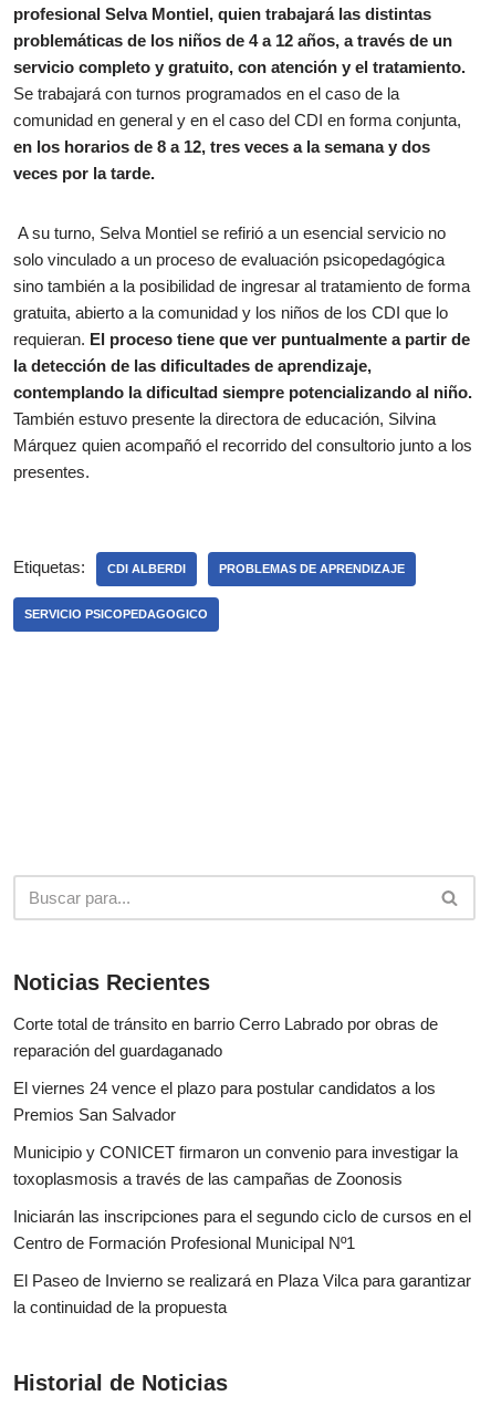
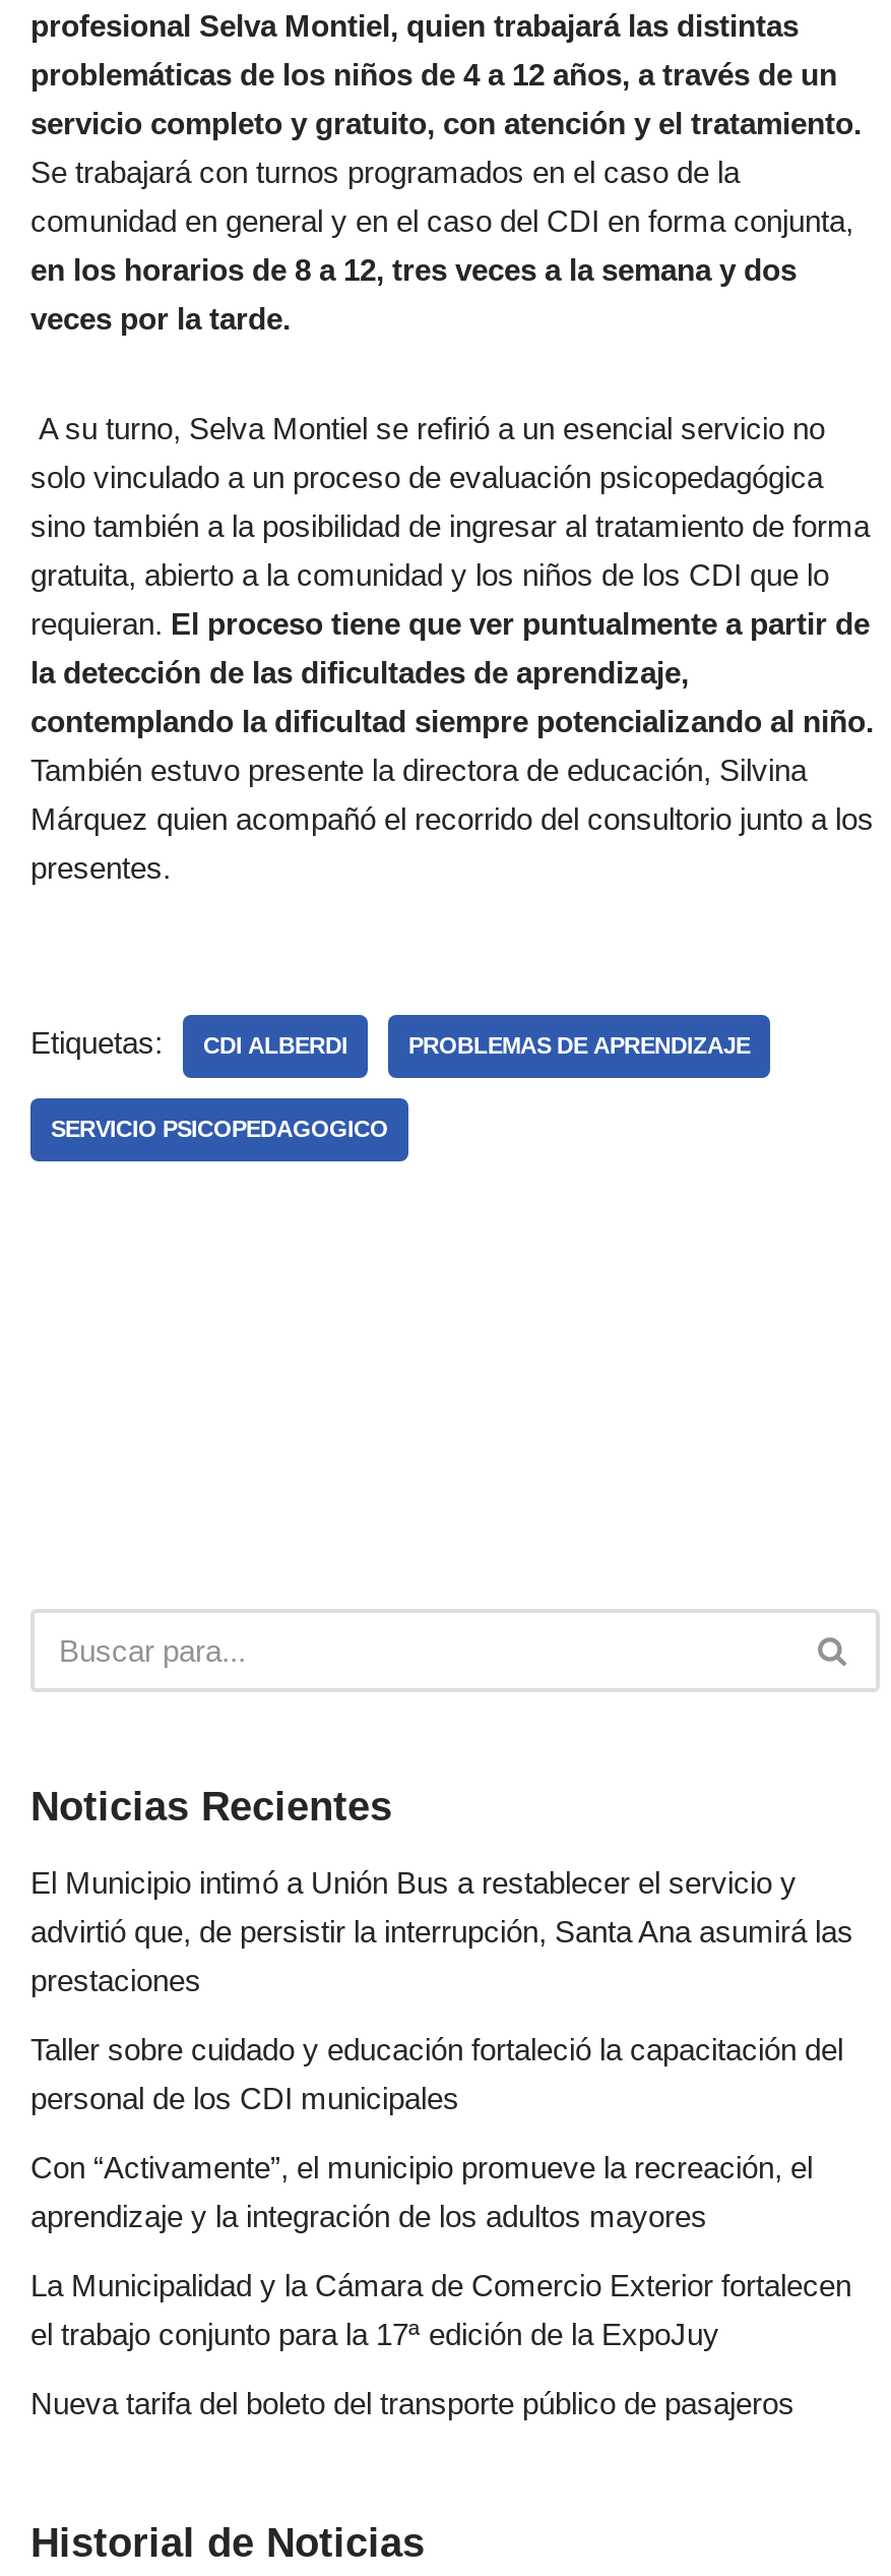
- Corte total de tránsito en barrio Cerro Labrado por obras de
- reparación del guardaganado
+ El Municipio intimó a Unión Bus a restablecer el servicio y
+ advirtió que, de persistir la interrupción, Santa Ana asumirá las
+ prestaciones

- El viernes 24 vence el plazo para postular candidatos a los
- Premios San Salvador
+ Taller sobre cuidado y educación fortaleció la capacitación del
+ personal de los CDI municipales

- Municipio y CONICET firmaron un convenio para investigar la
- toxoplasmosis a través de las campañas de Zoonosis
+ Con “Activamente”, el municipio promueve la recreación, el
+ aprendizaje y la integración de los adultos mayores

- Iniciarán las inscripciones para el segundo ciclo de cursos en el
- Centro de Formación Profesional Municipal Nº1
+ La Municipalidad y la Cámara de Comercio Exterior fortalecen
+ el trabajo conjunto para la 17ª edición de la ExpoJuy

- El Paseo de Invierno se realizará en Plaza Vilca para garantizar
- la continuidad de la propuesta
+ Nueva tarifa del boleto del transporte público de pasajeros
